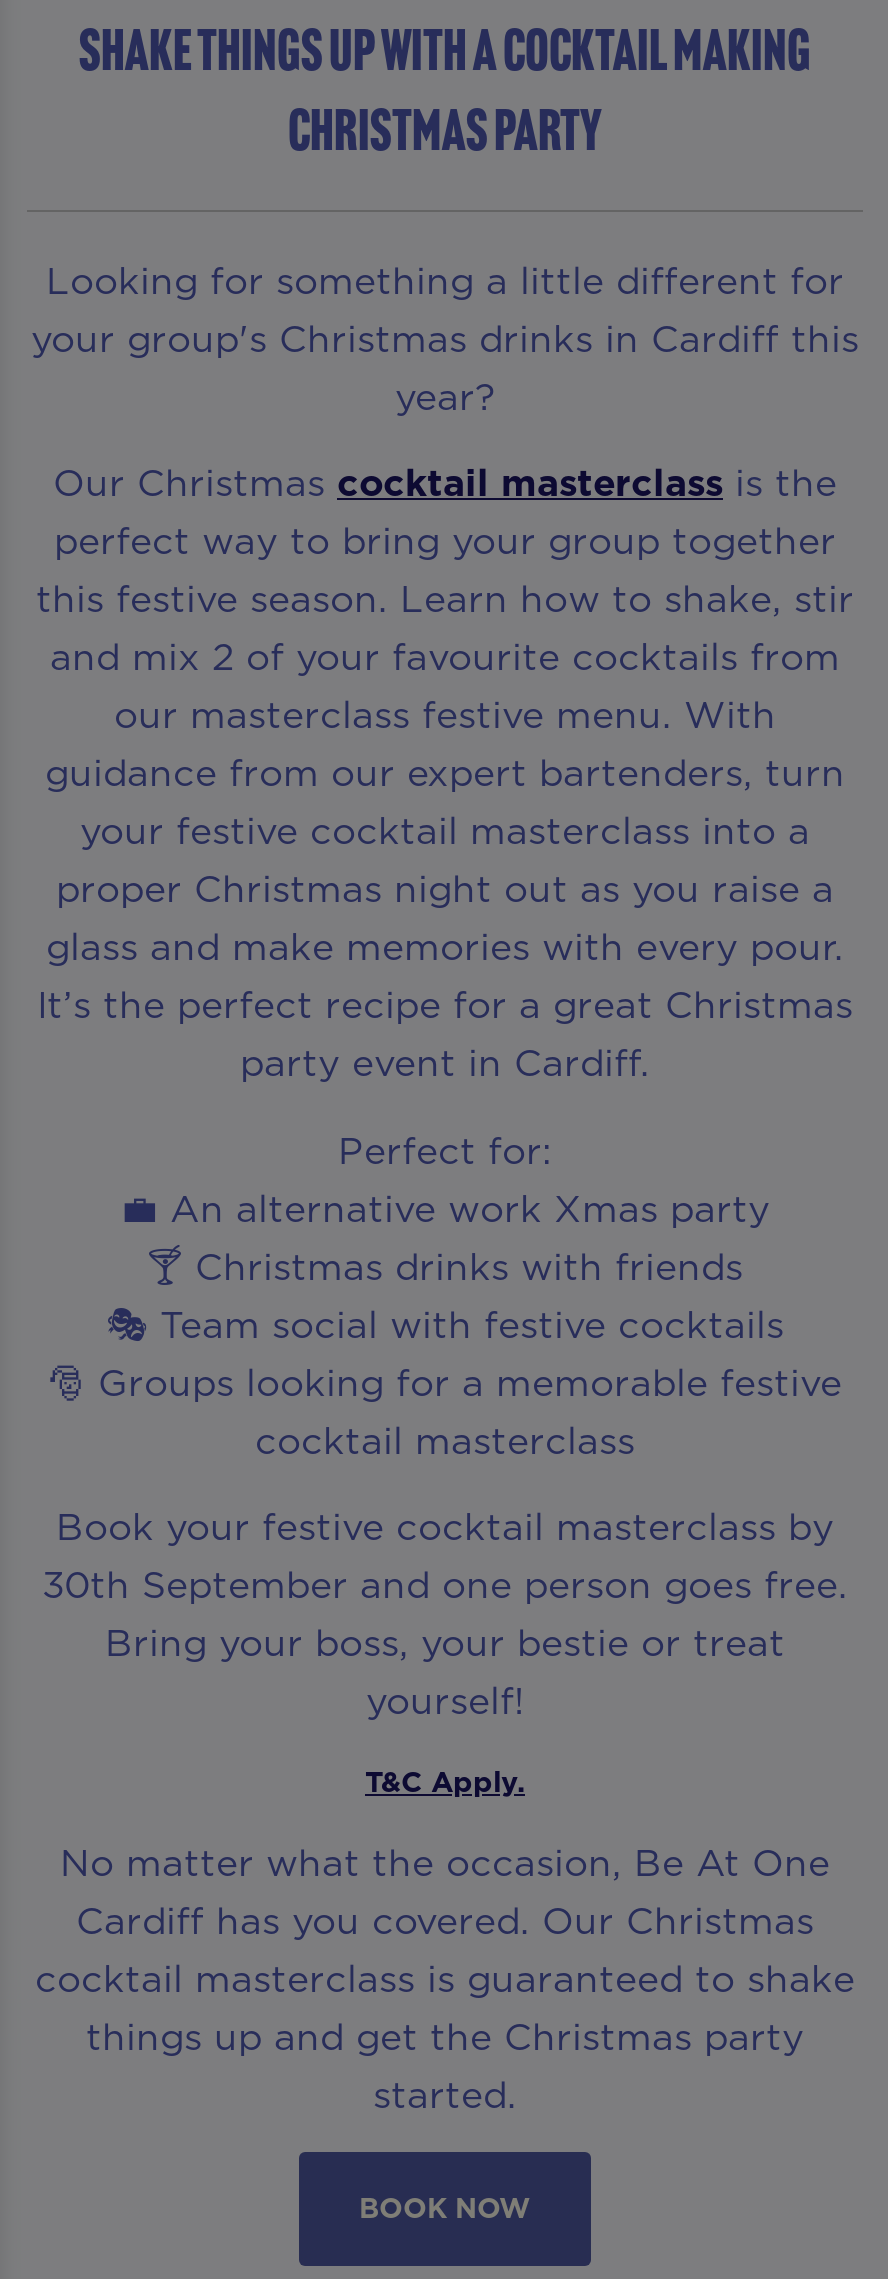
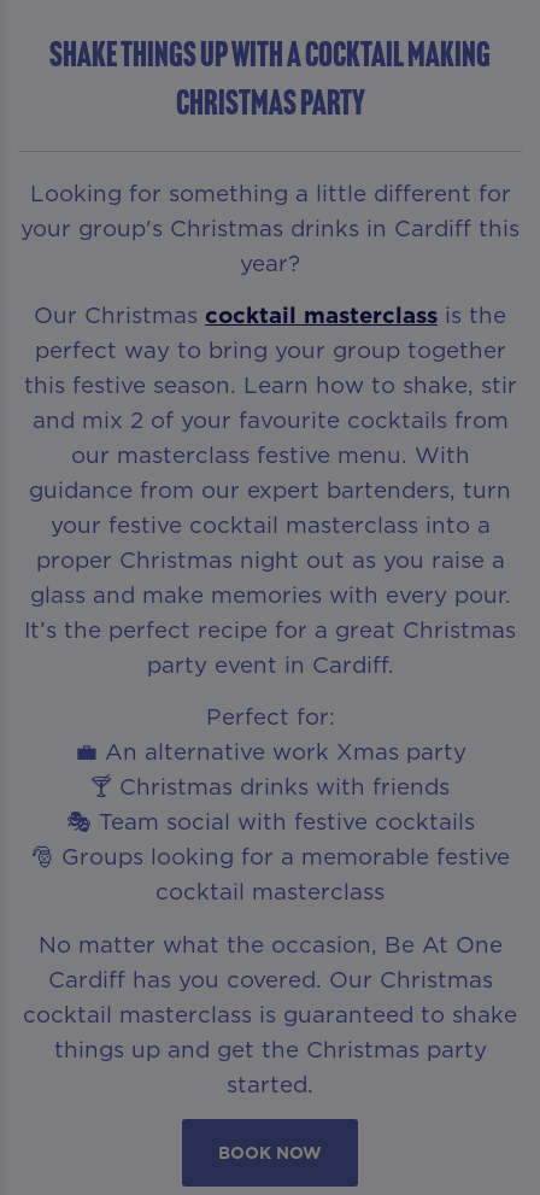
- Book your festive cocktail masterclass by
- 30th September and one person goes free.
- Bring your boss, your bestie or treat
- yourself!
- T&C Apply.
